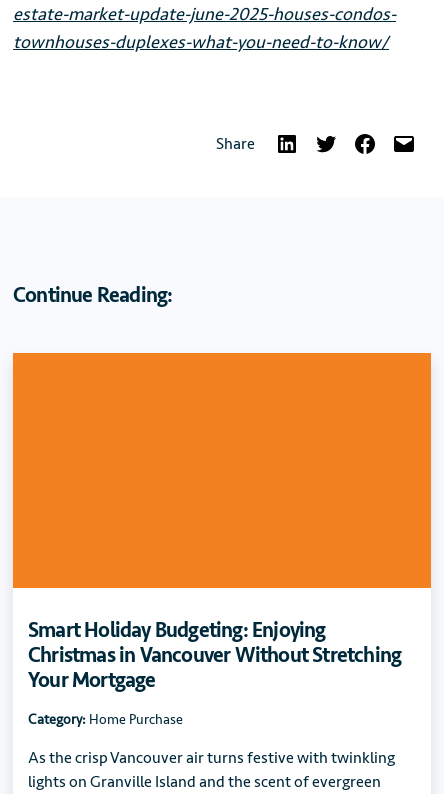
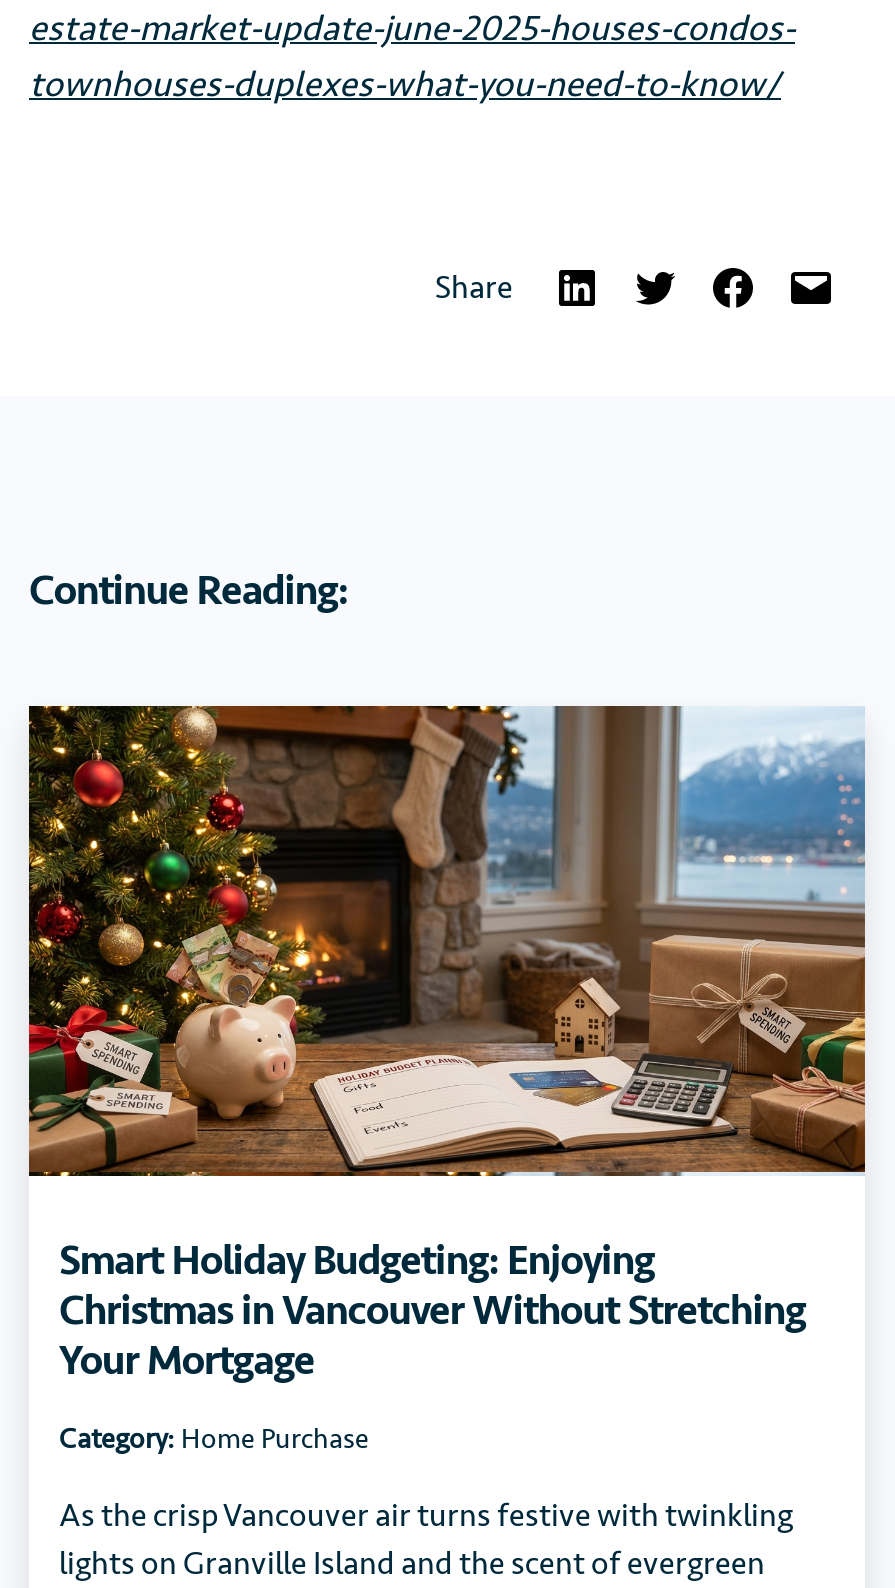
+ [image]
